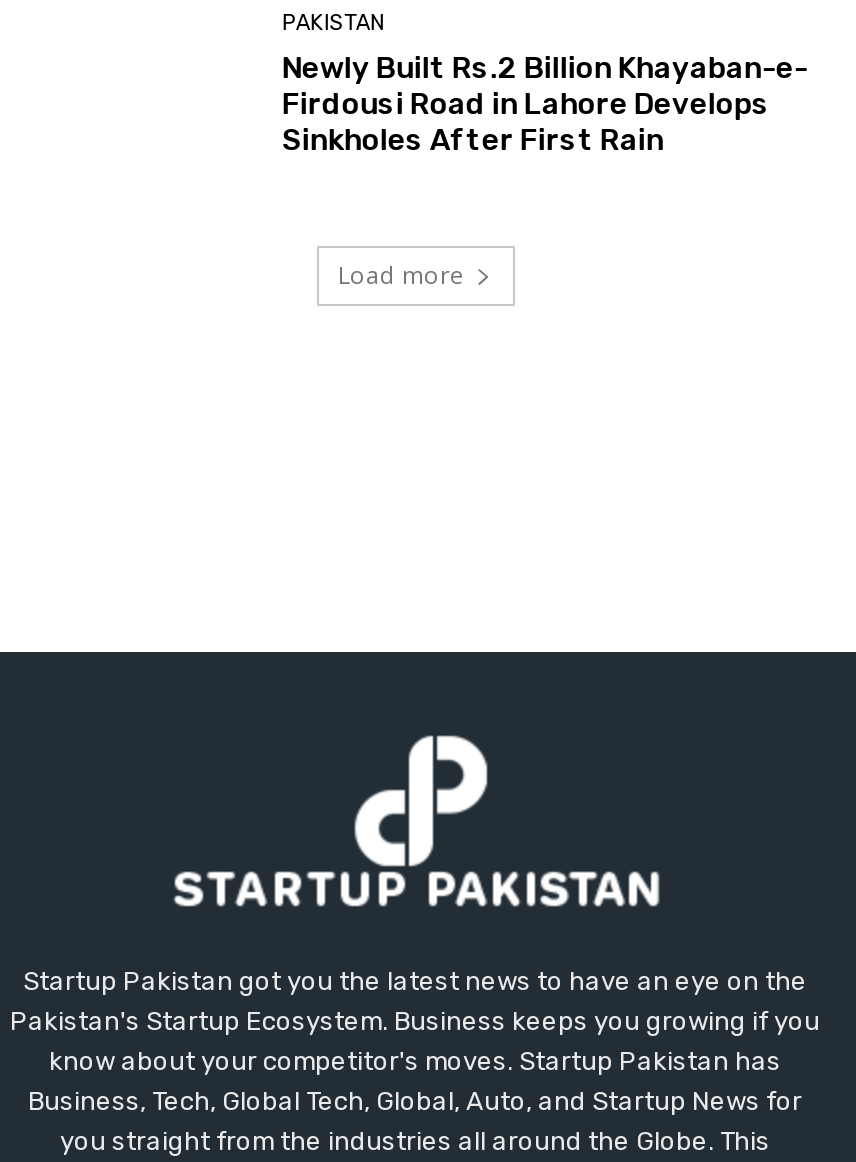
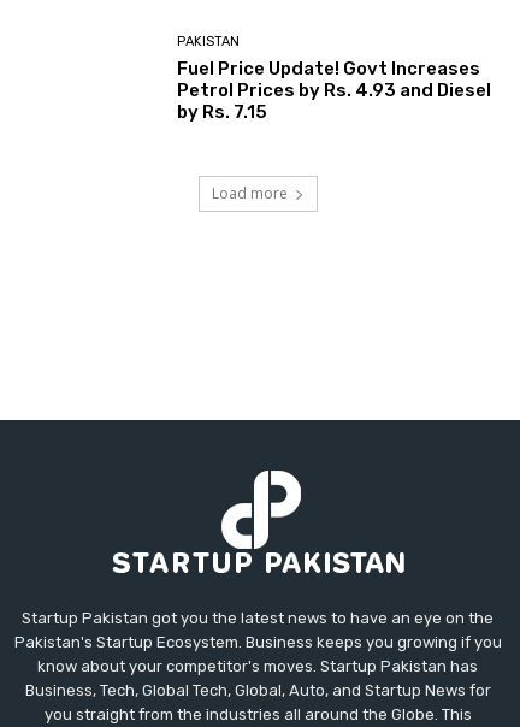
- Newly Built Rs.2 Billion Khayaban-e-
- Firdousi Road in Lahore Develops
- Sinkholes After First Rain
+ Fuel Price Update! Govt Increases
+ Petrol Prices by Rs. 4.93 and Diesel
+ by Rs. 7.15
